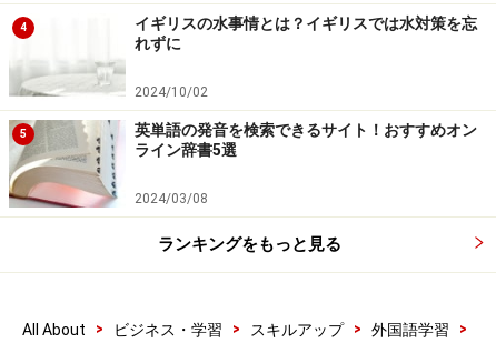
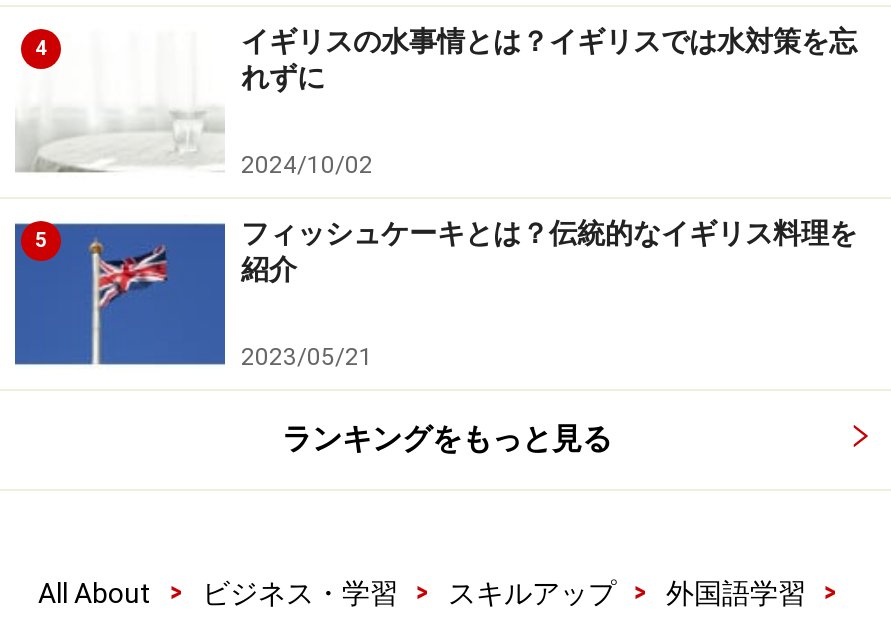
- [image]
- 英単語の発音を検索できるサイト！おすすめオン
- ライン辞書5選
+ [image]
+ フィッシュケーキとは？伝統的なイギリス料理を
+ 紹介

- 2024/03/08
+ 2023/05/21
